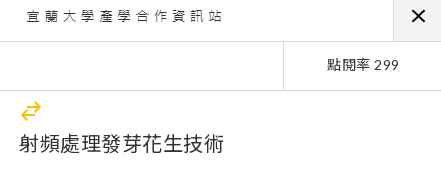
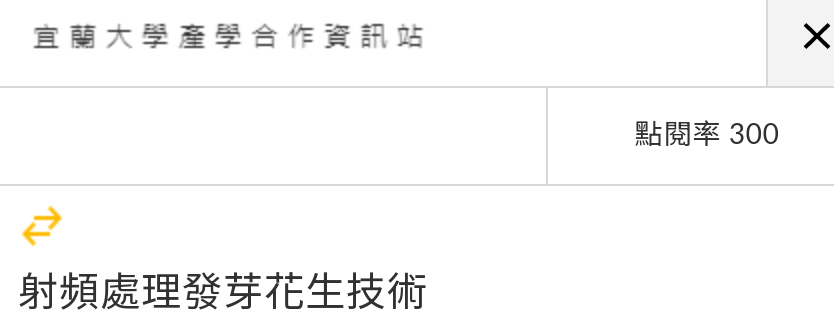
- 點閱率 299
+ 點閱率 300
